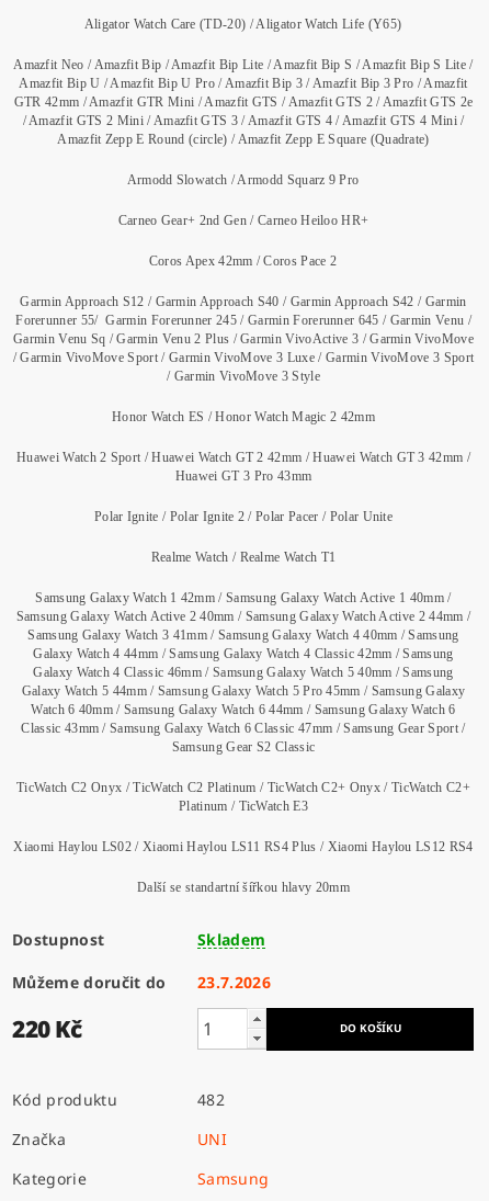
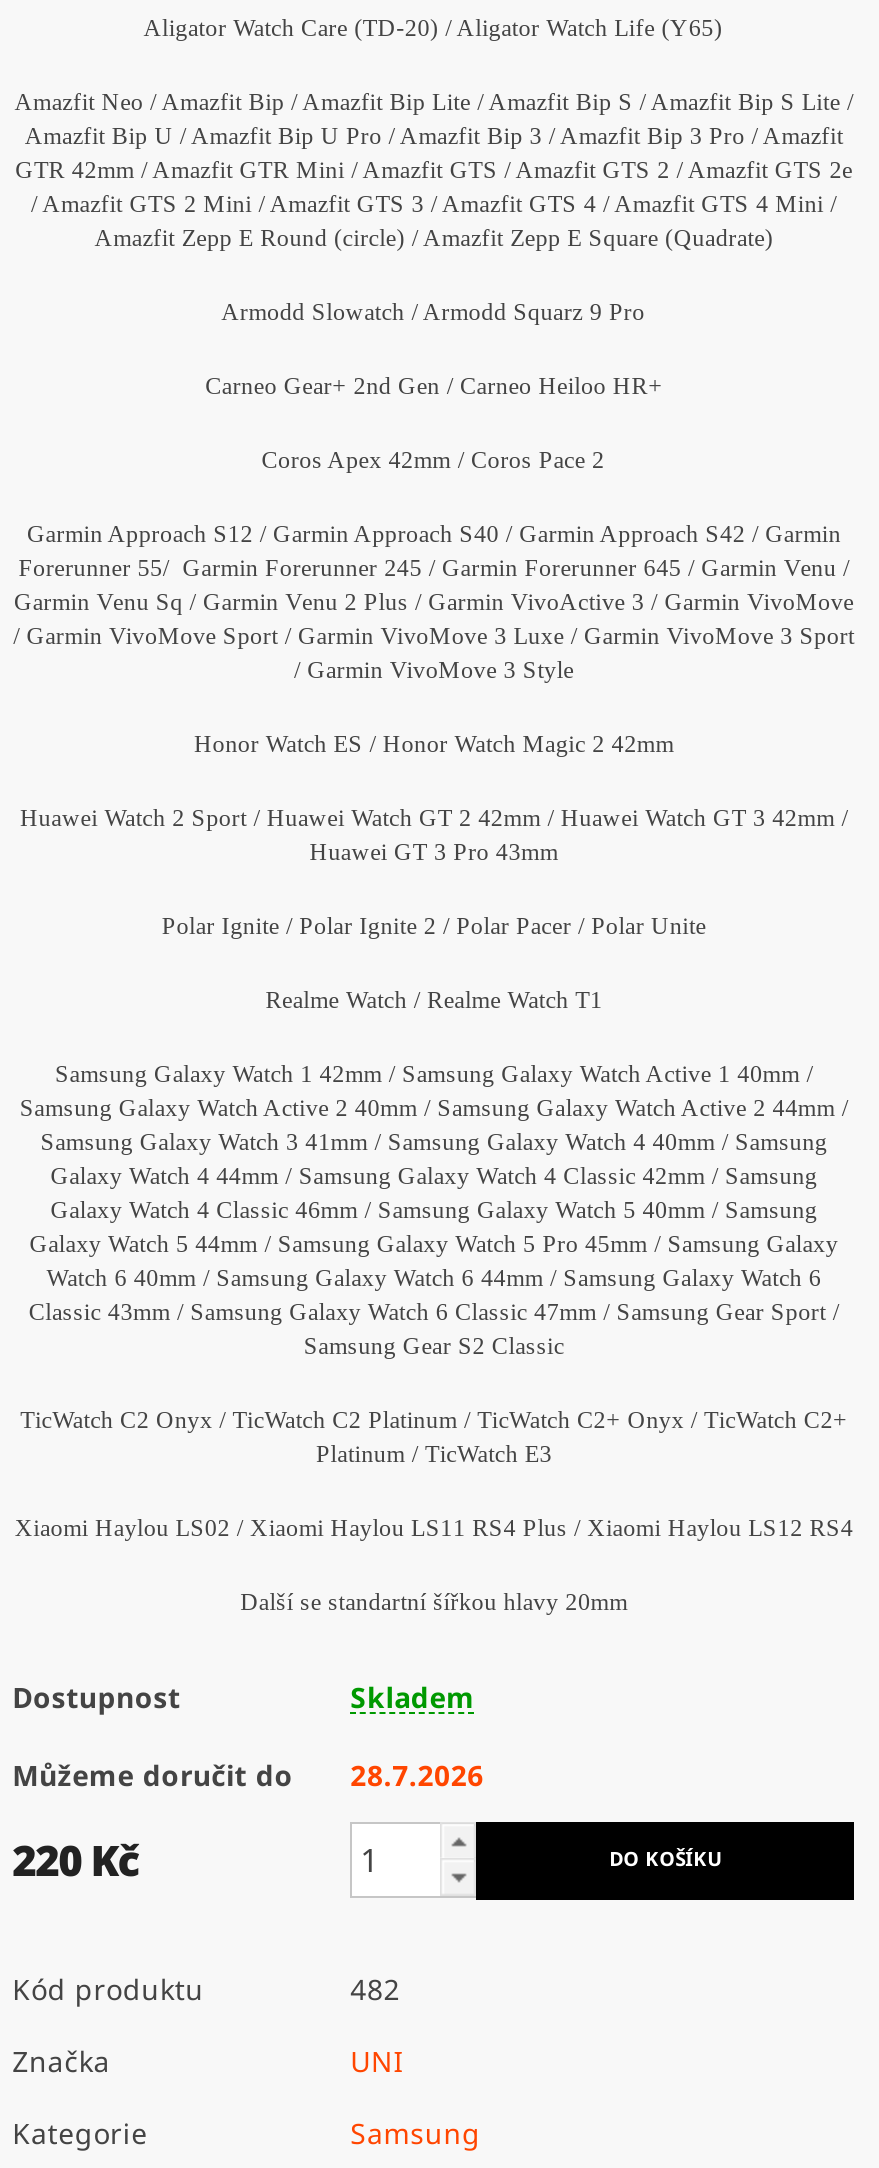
- Můžeme doručit do 23.7.2026
+ Můžeme doručit do 28.7.2026
